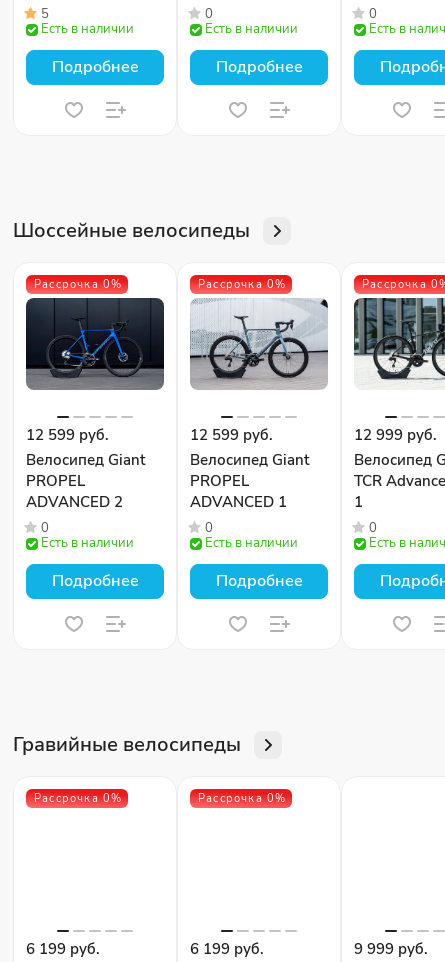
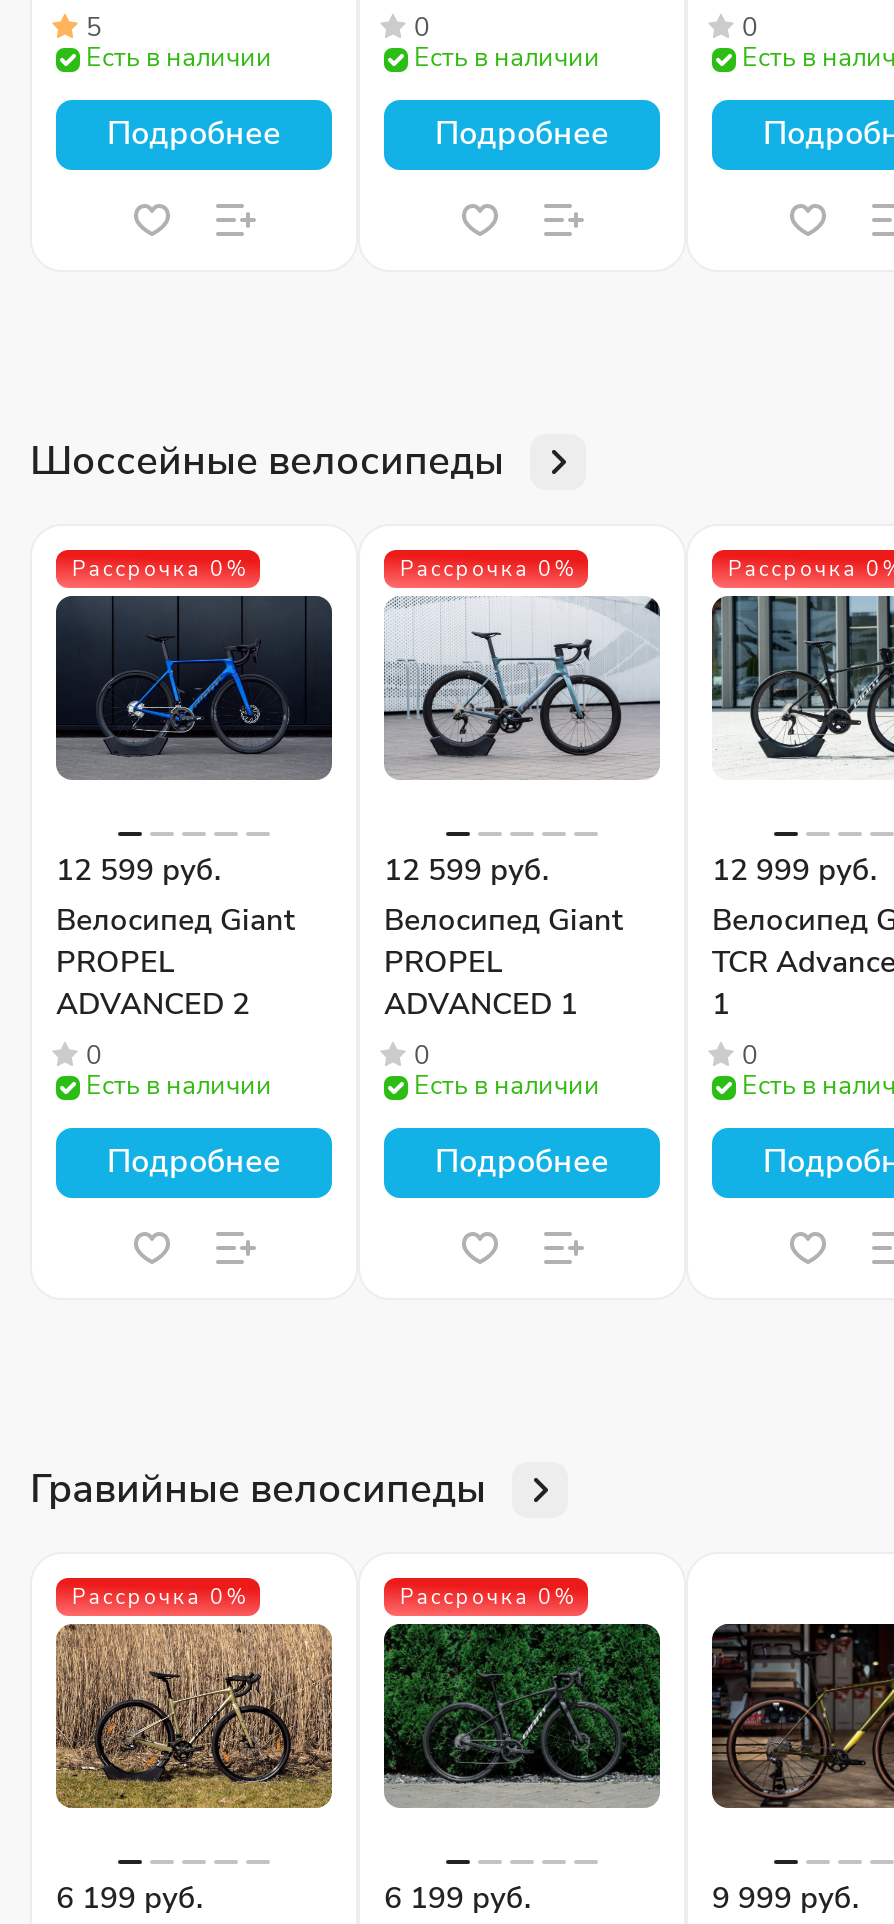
+ [image]

+ [image]

+ [image]
